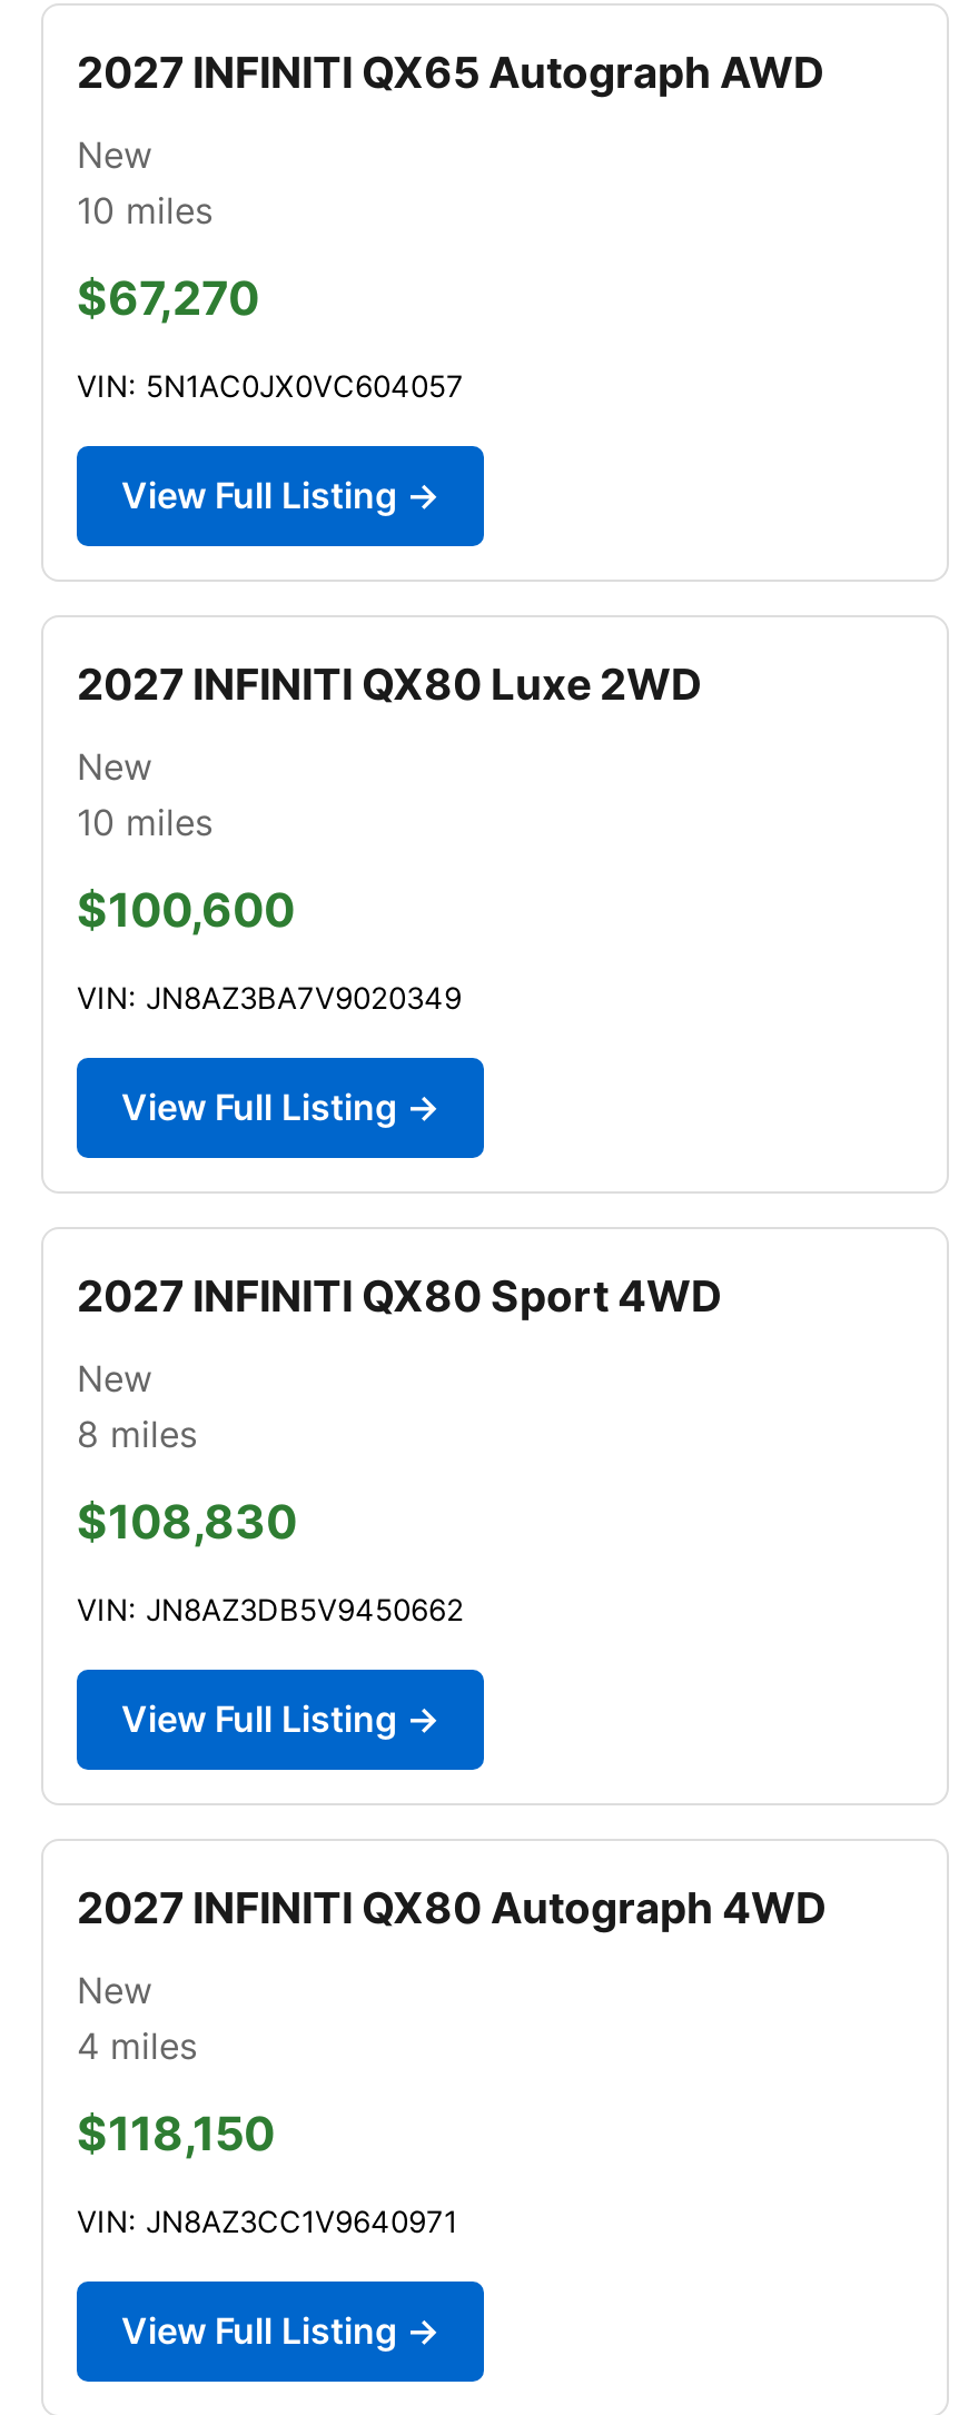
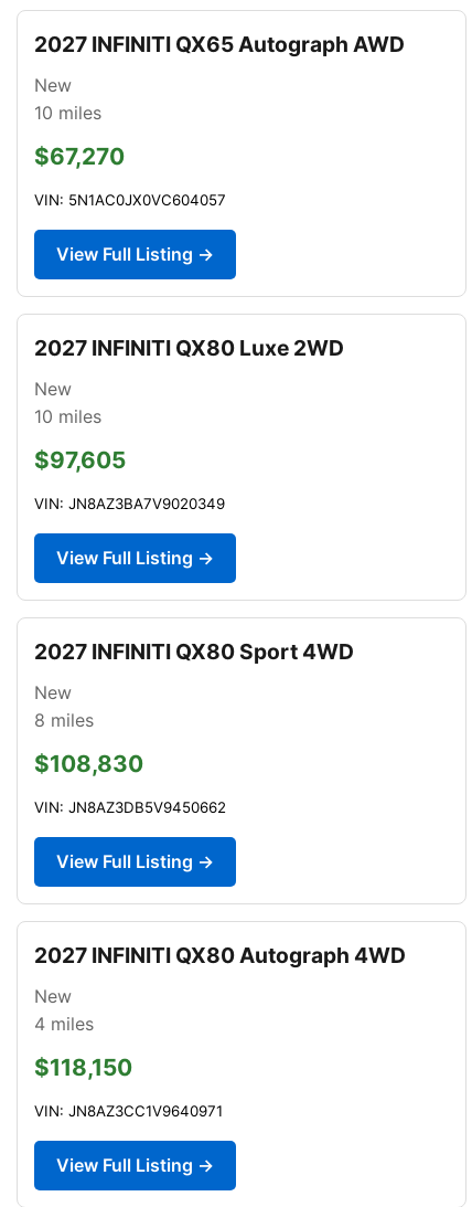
- $100,600
+ $97,605
